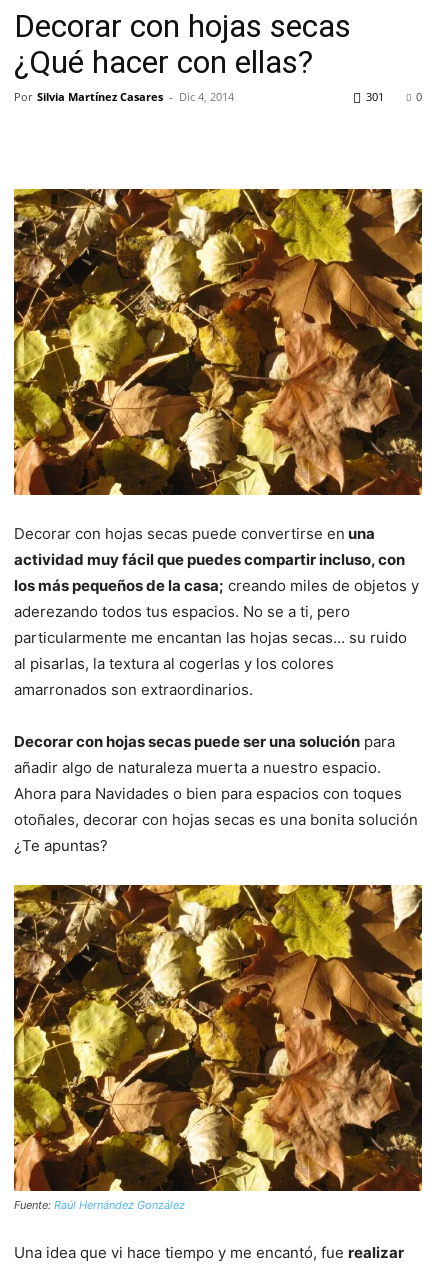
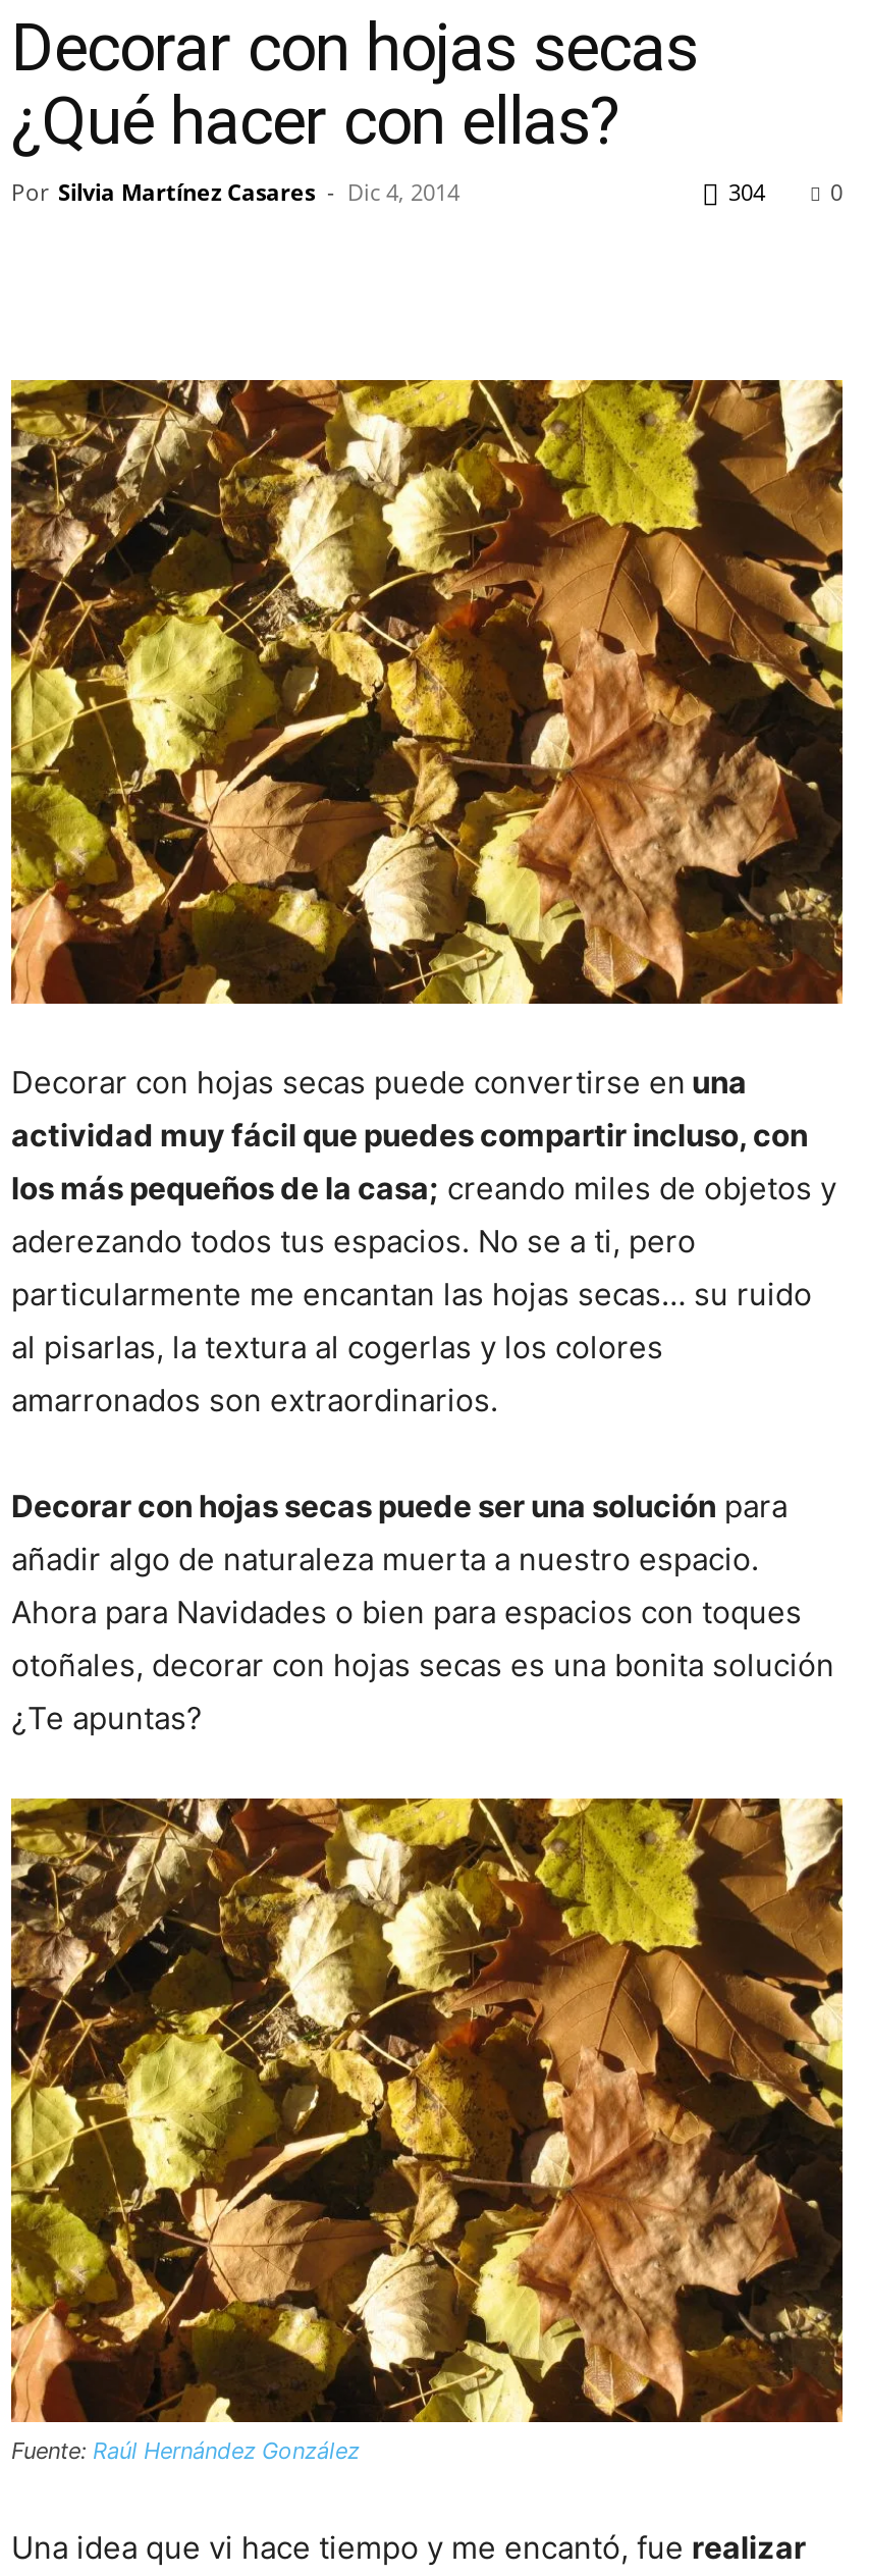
- 301
+ 304
